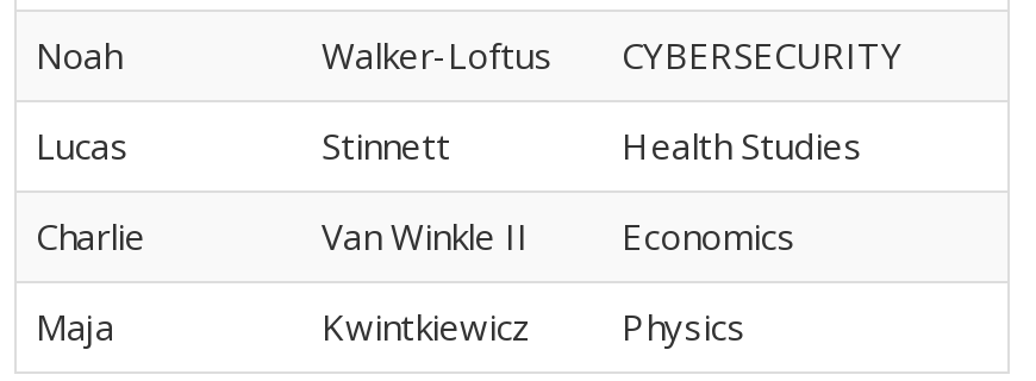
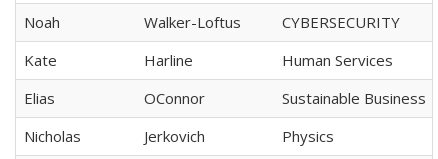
- Lucas
- Stinnett
- Health Studies
+ Kate
+ Harline
+ Human Services

- Charlie
- Van Winkle II
- Economics
+ Elias
+ OConnor
+ Sustainable Business

- Maja
- Kwintkiewicz
+ Nicholas
+ Jerkovich
